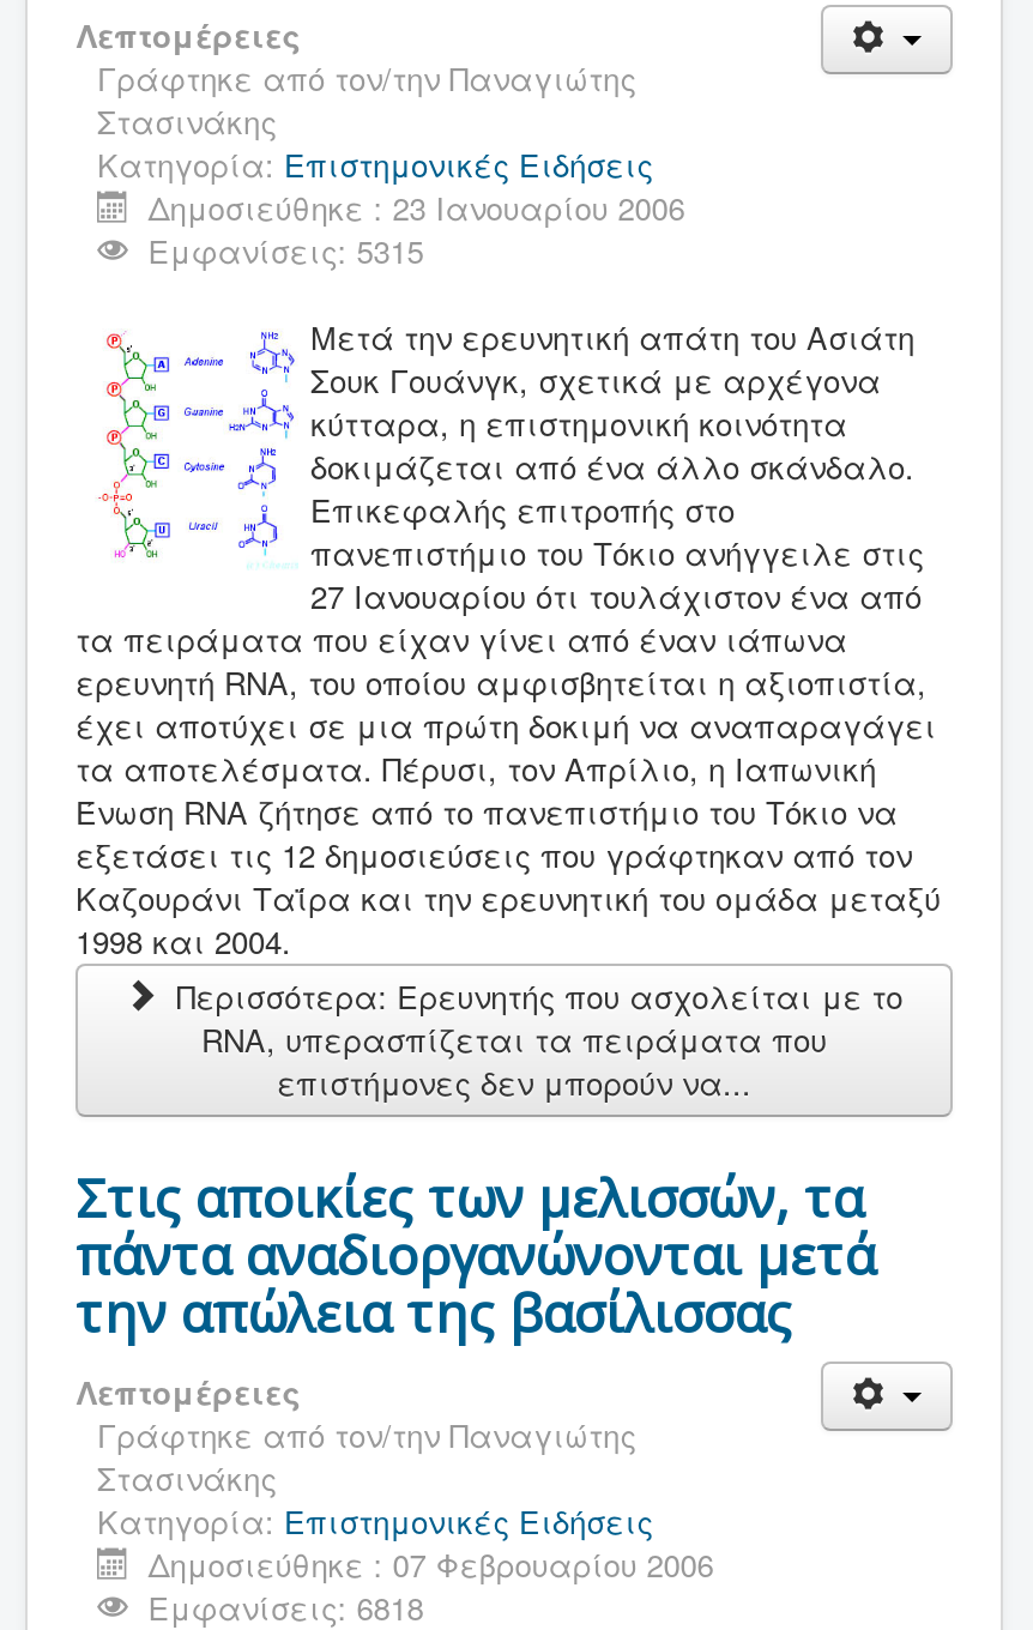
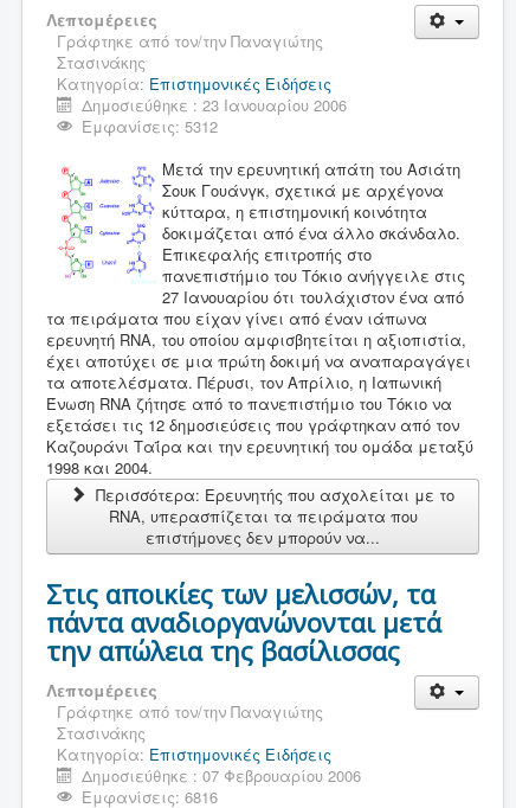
- Εμφανίσεις: 5315
+ Εμφανίσεις: 5312

- Εμφανίσεις: 6818
+ Εμφανίσεις: 6816
